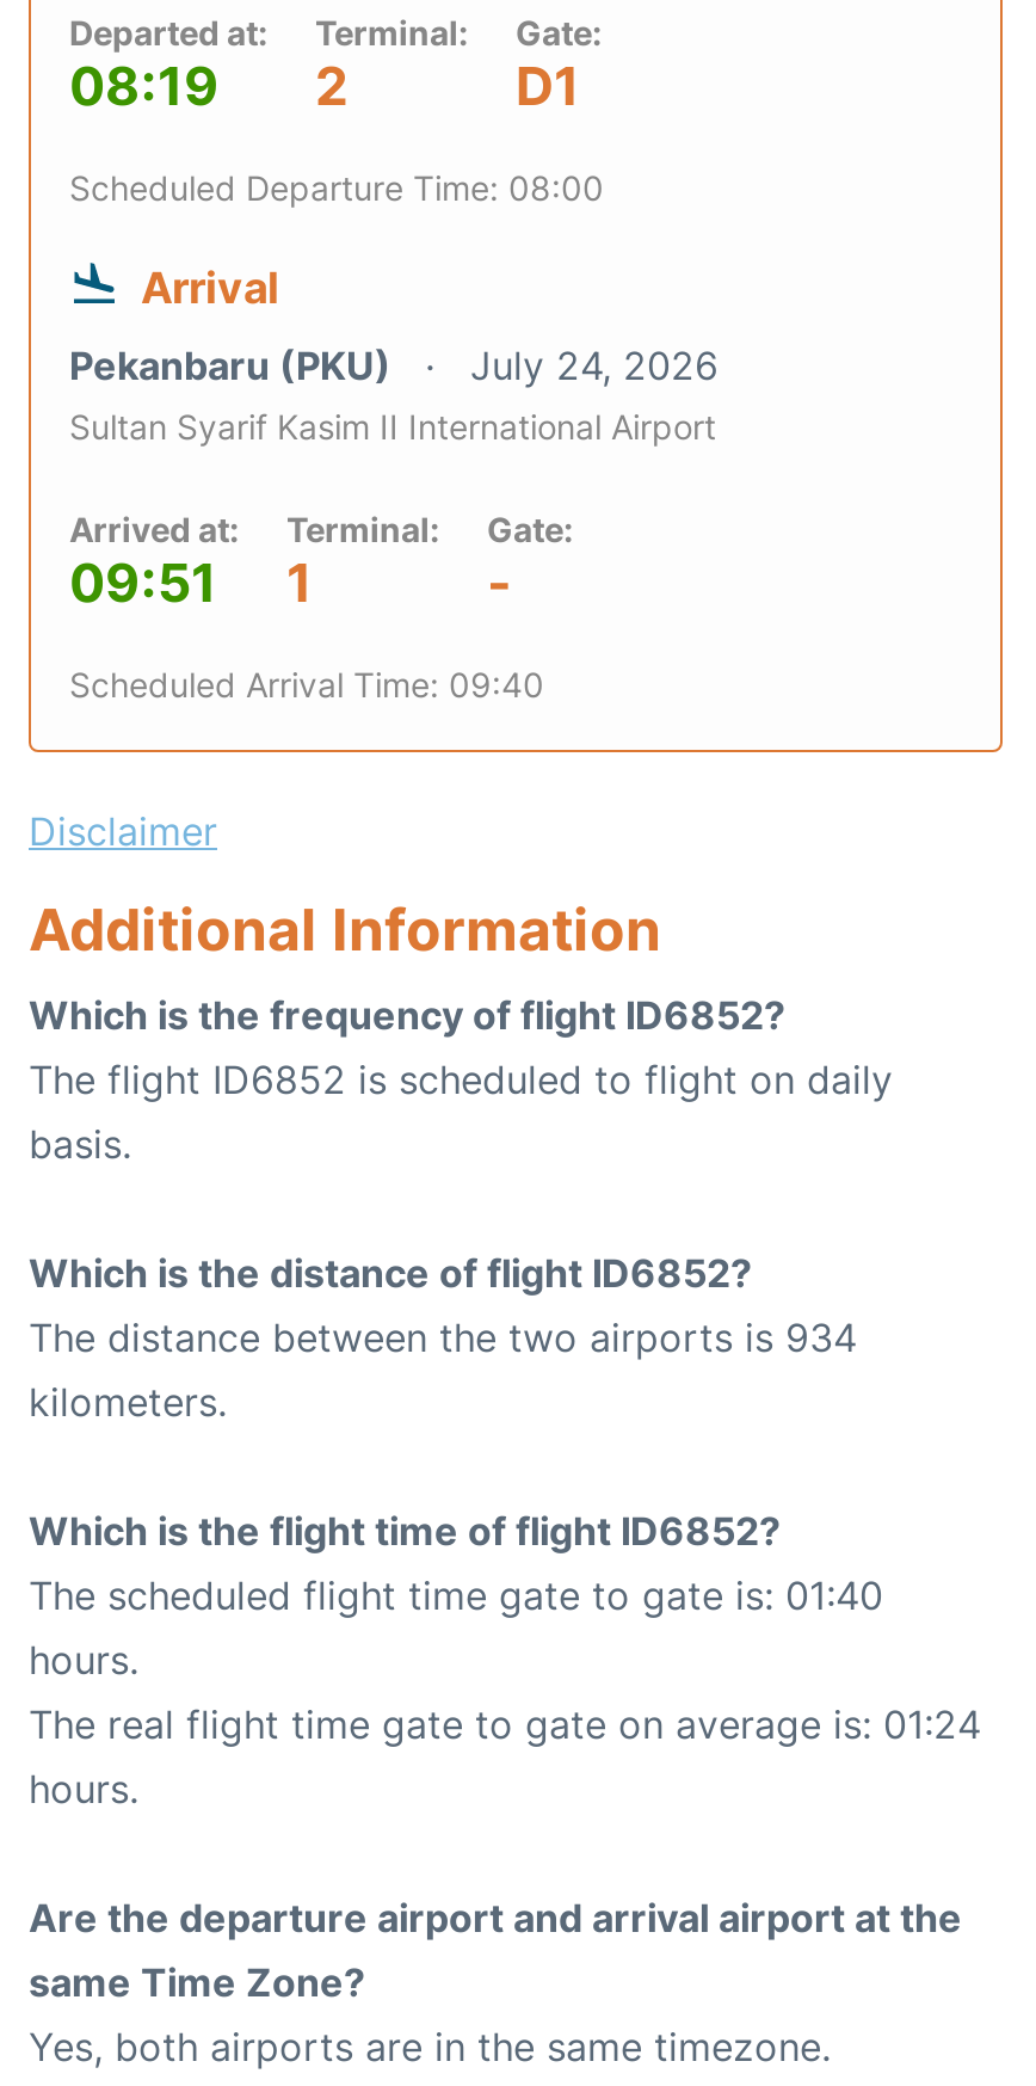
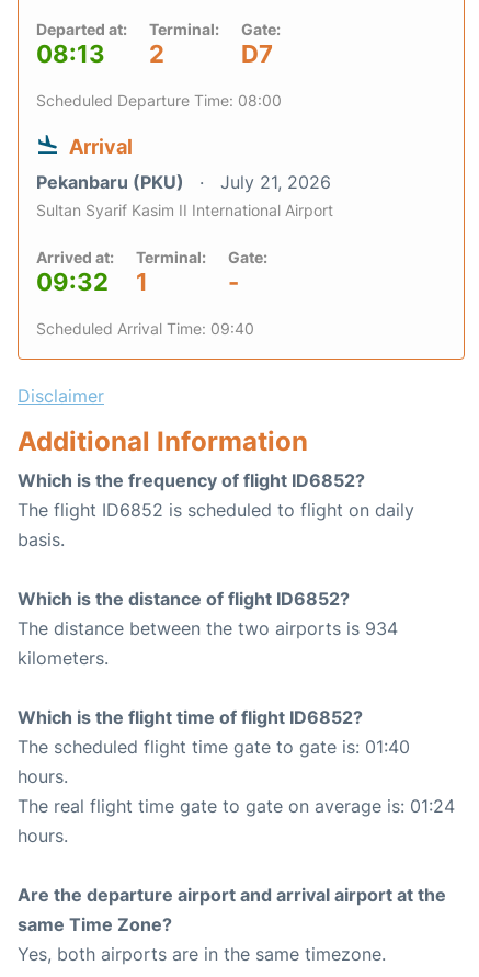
- 08:19 2
+ 08:13 2

- D1
+ D7

- Pekanbaru (PKU) July 24, 2026
+ Pekanbaru (PKU) July 21, 2026

- 09:51 1
+ 09:32 1
